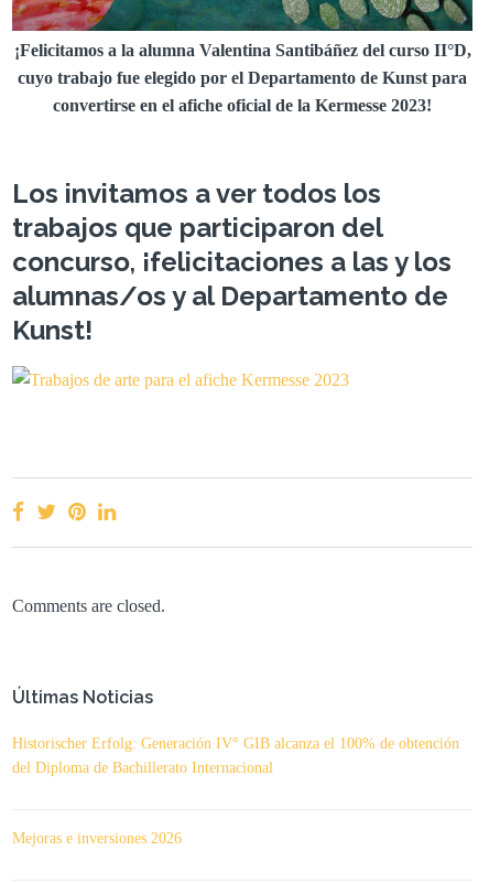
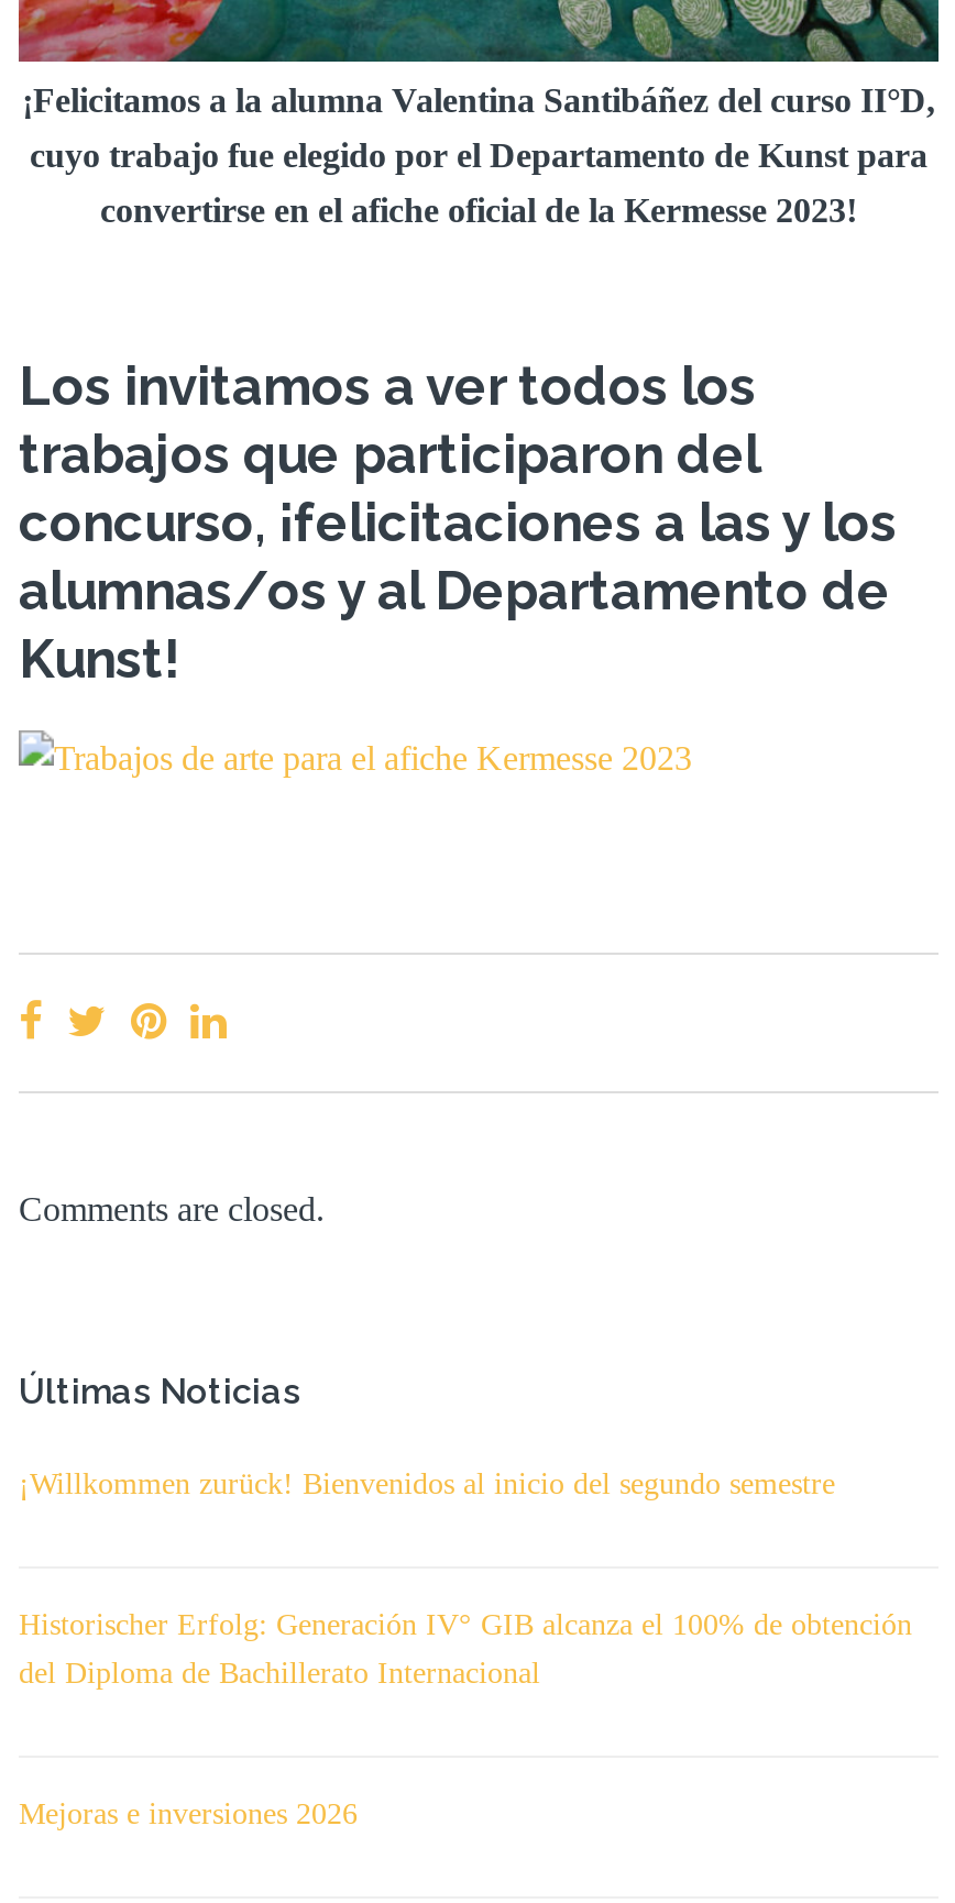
+ ¡Willkommen zurück! Bienvenidos al inicio del segundo semestre
